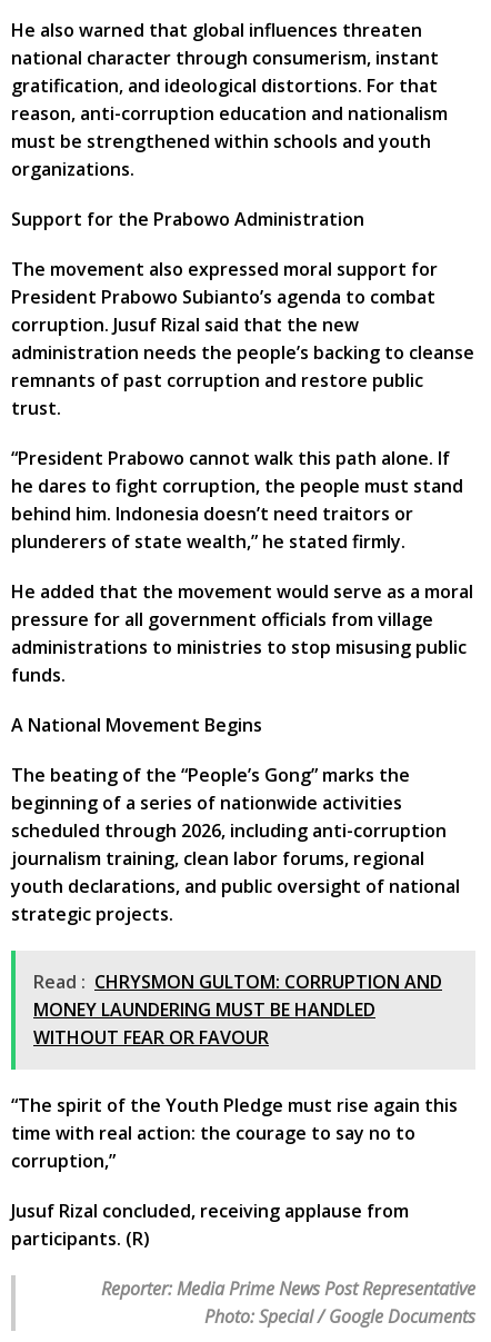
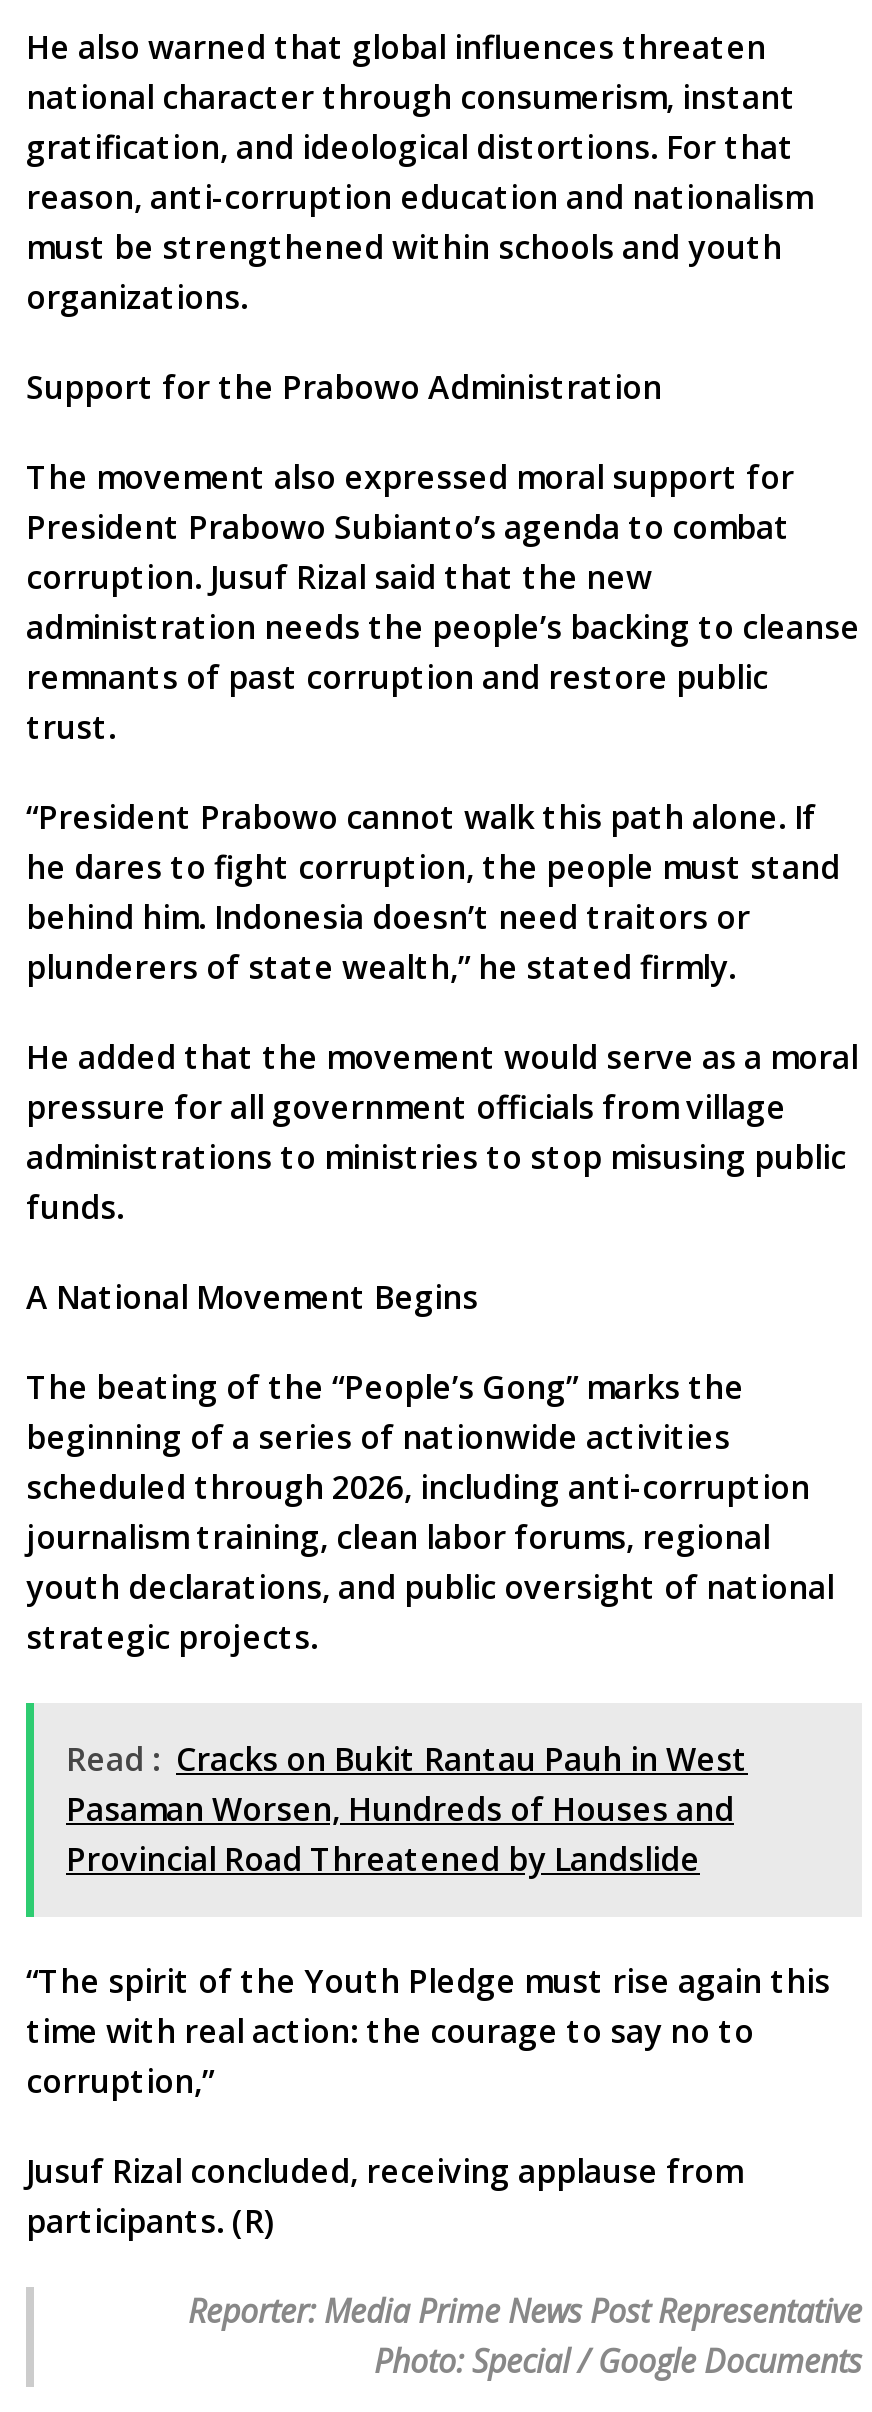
- Read : CHRYSMON GULTOM: CORRUPTION AND
- MONEY LAUNDERING MUST BE HANDLED
- WITHOUT FEAR OR FAVOUR
+ Read : Cracks on Bukit Rantau Pauh in West
+ Pasaman Worsen, Hundreds of Houses and
+ Provincial Road Threatened by Landslide
